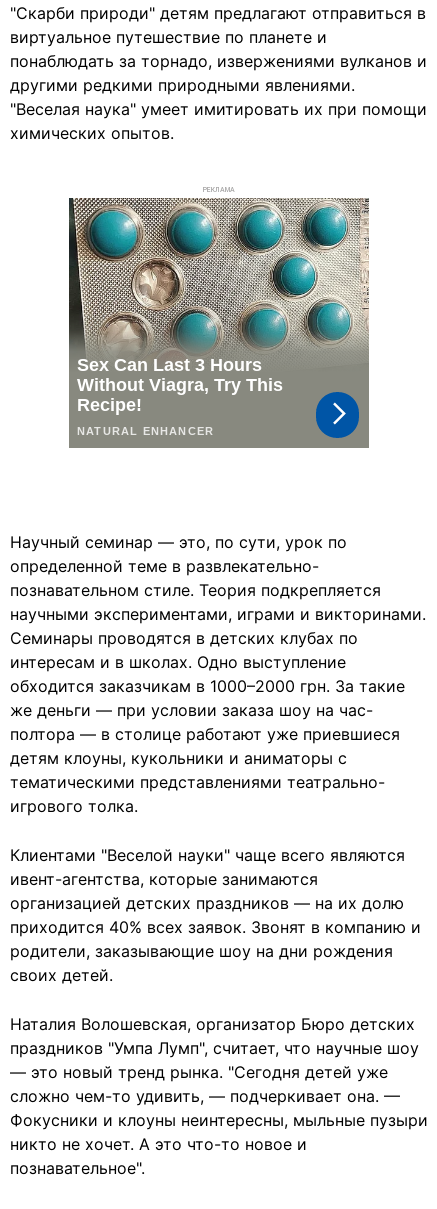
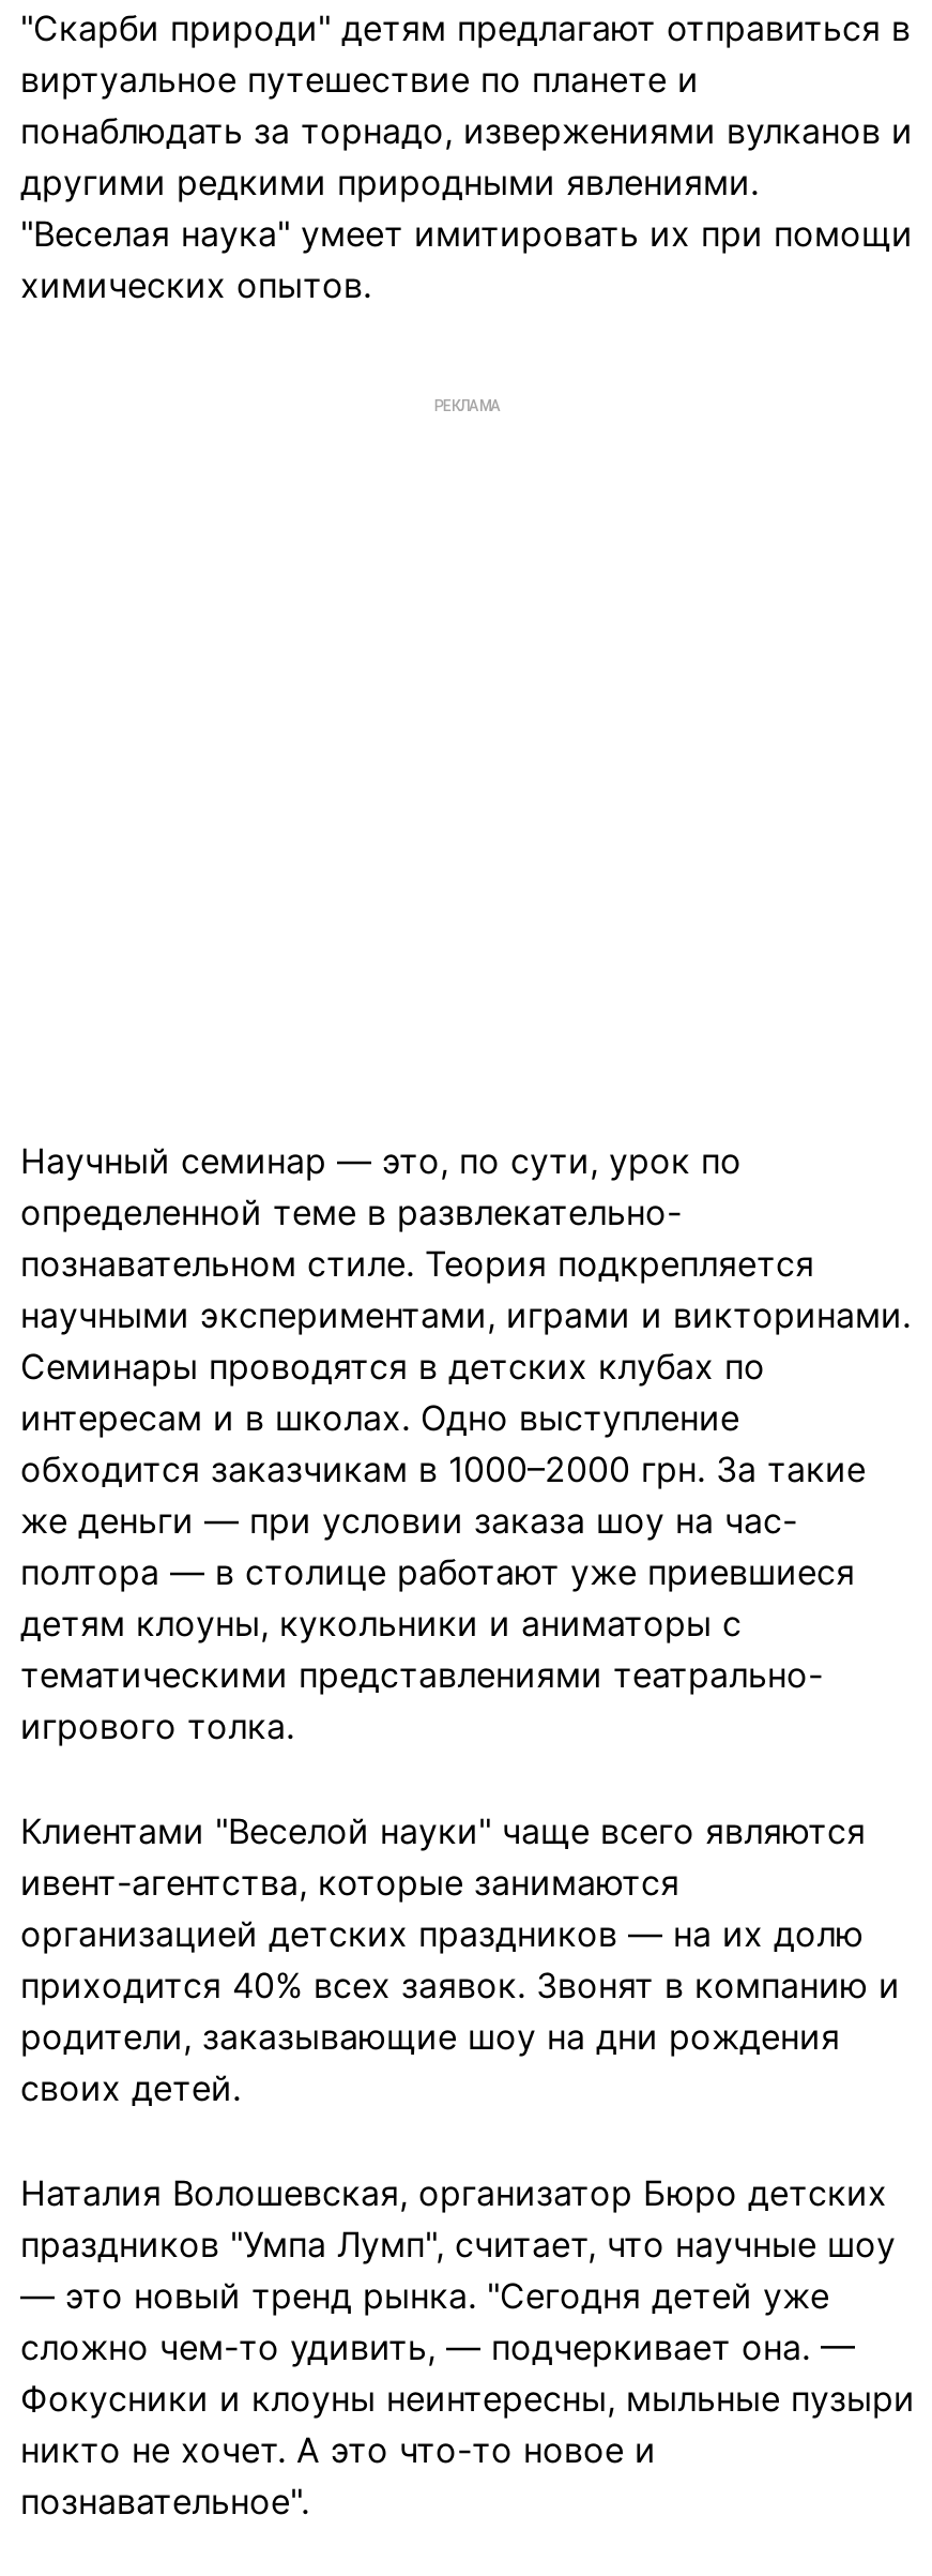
- [image]
